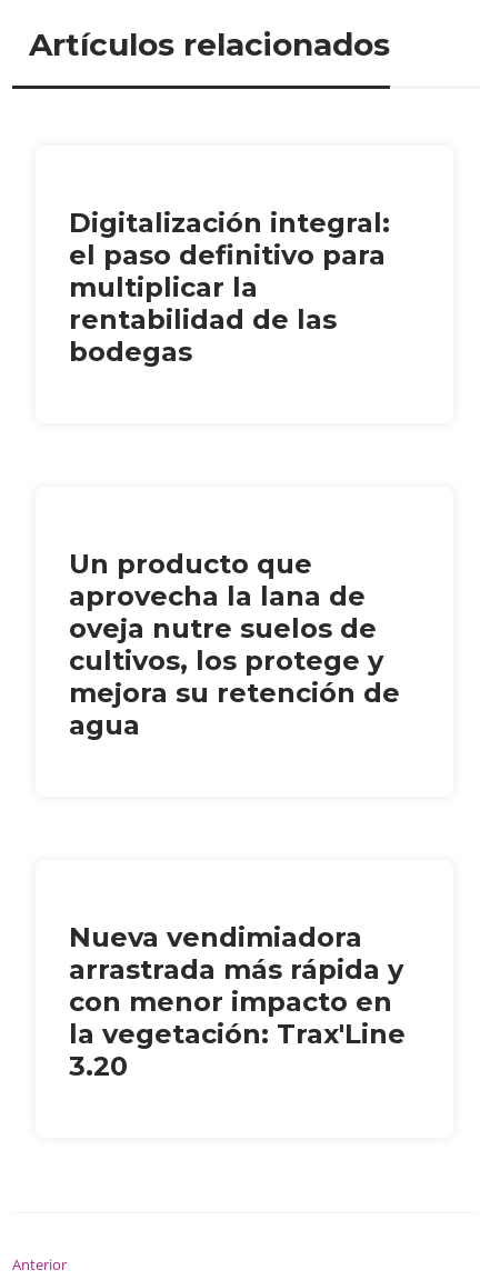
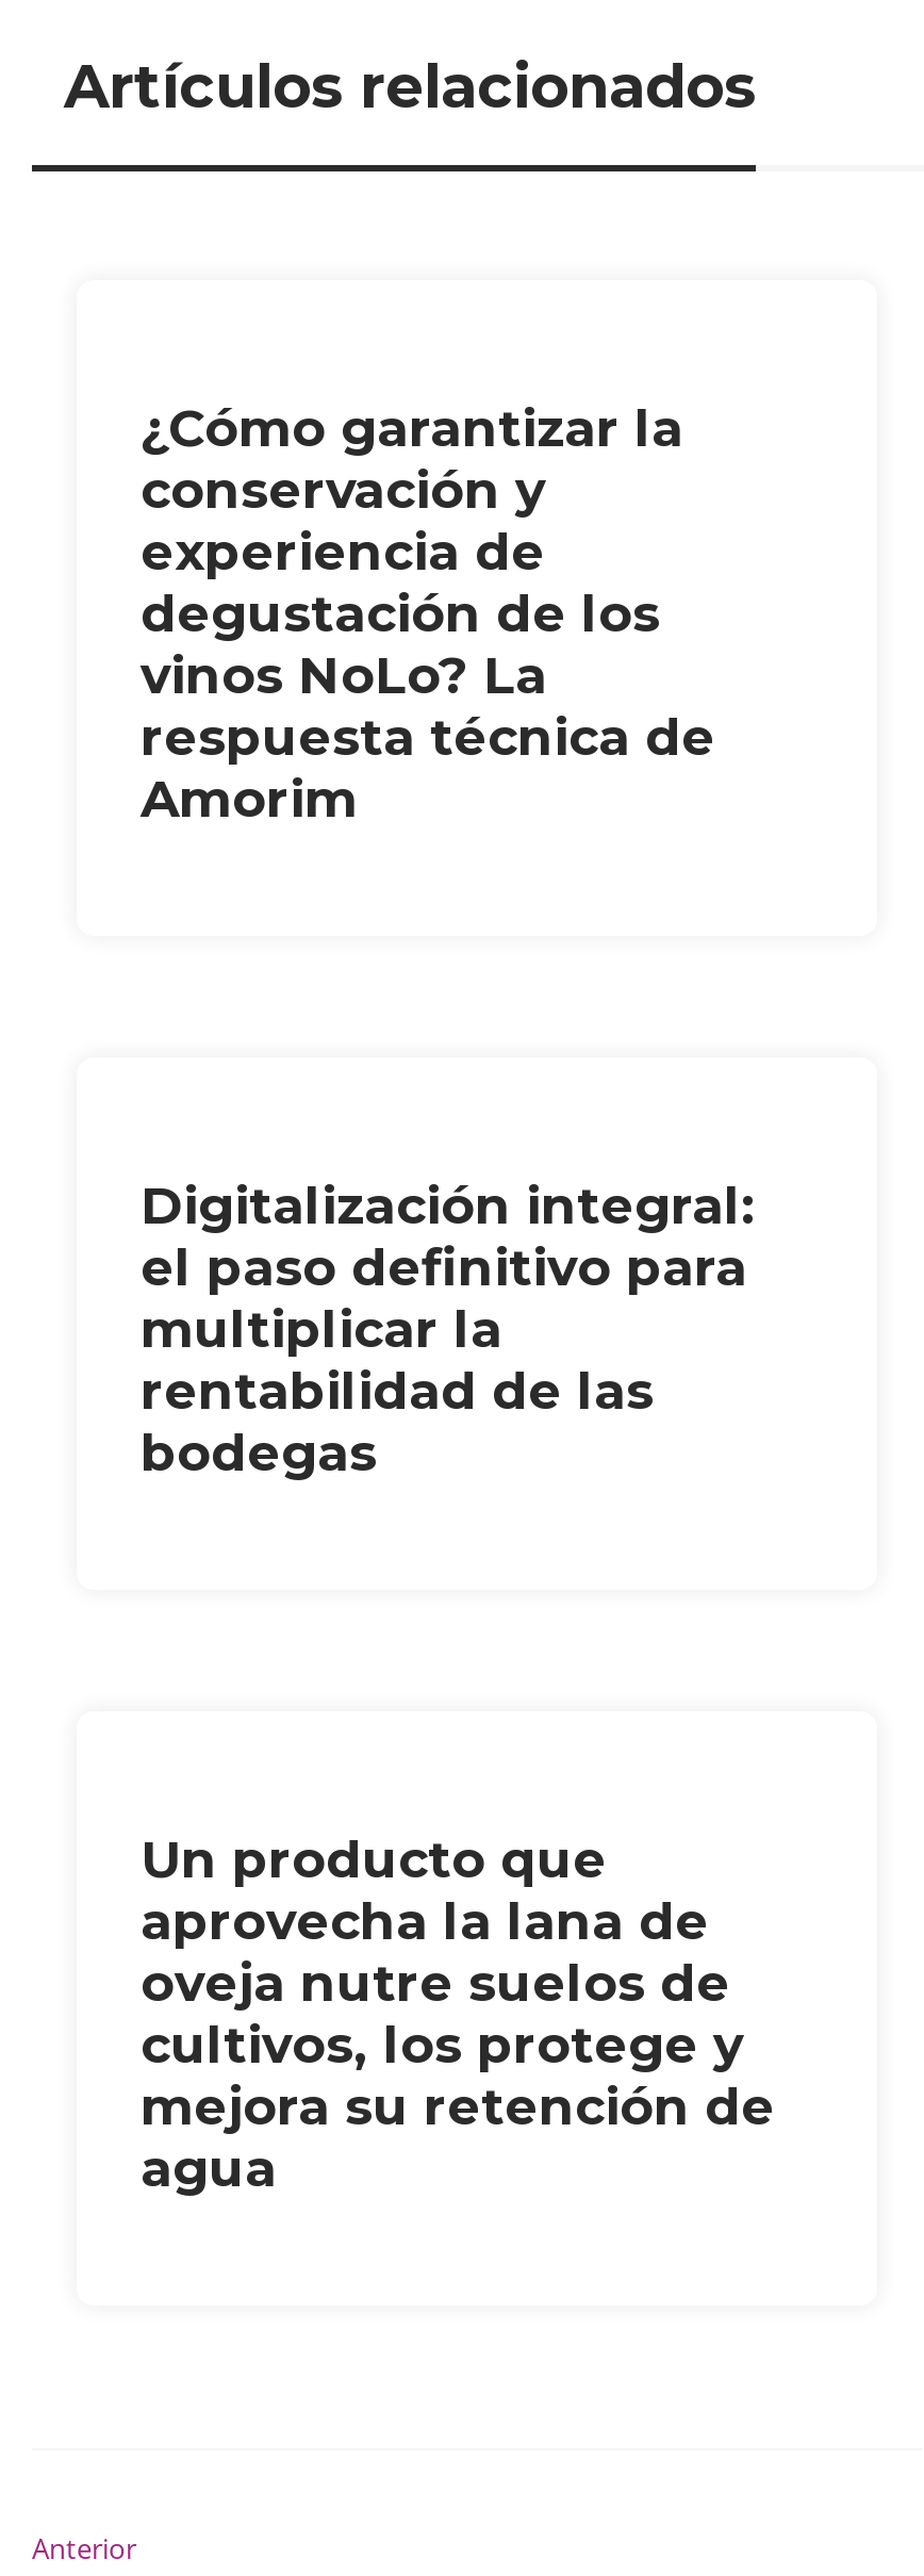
+ ¿Cómo garantizar la
+ conservación y
+ experiencia de
+ degustación de los
+ vinos NoLo? La
+ respuesta técnica de
+ Amorim

moved down: Digitalización integral: | el paso definitivo para | multiplicar la | ... | mejora su retención de | agua

- Nueva vendimiadora
- arrastrada más rápida y
- con menor impacto en
- la vegetación: Trax'Line
- 3.20
